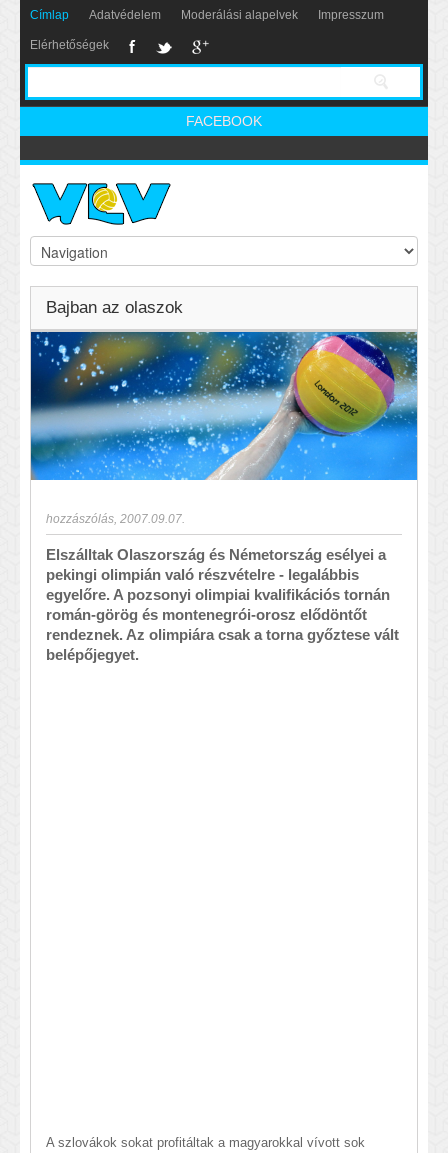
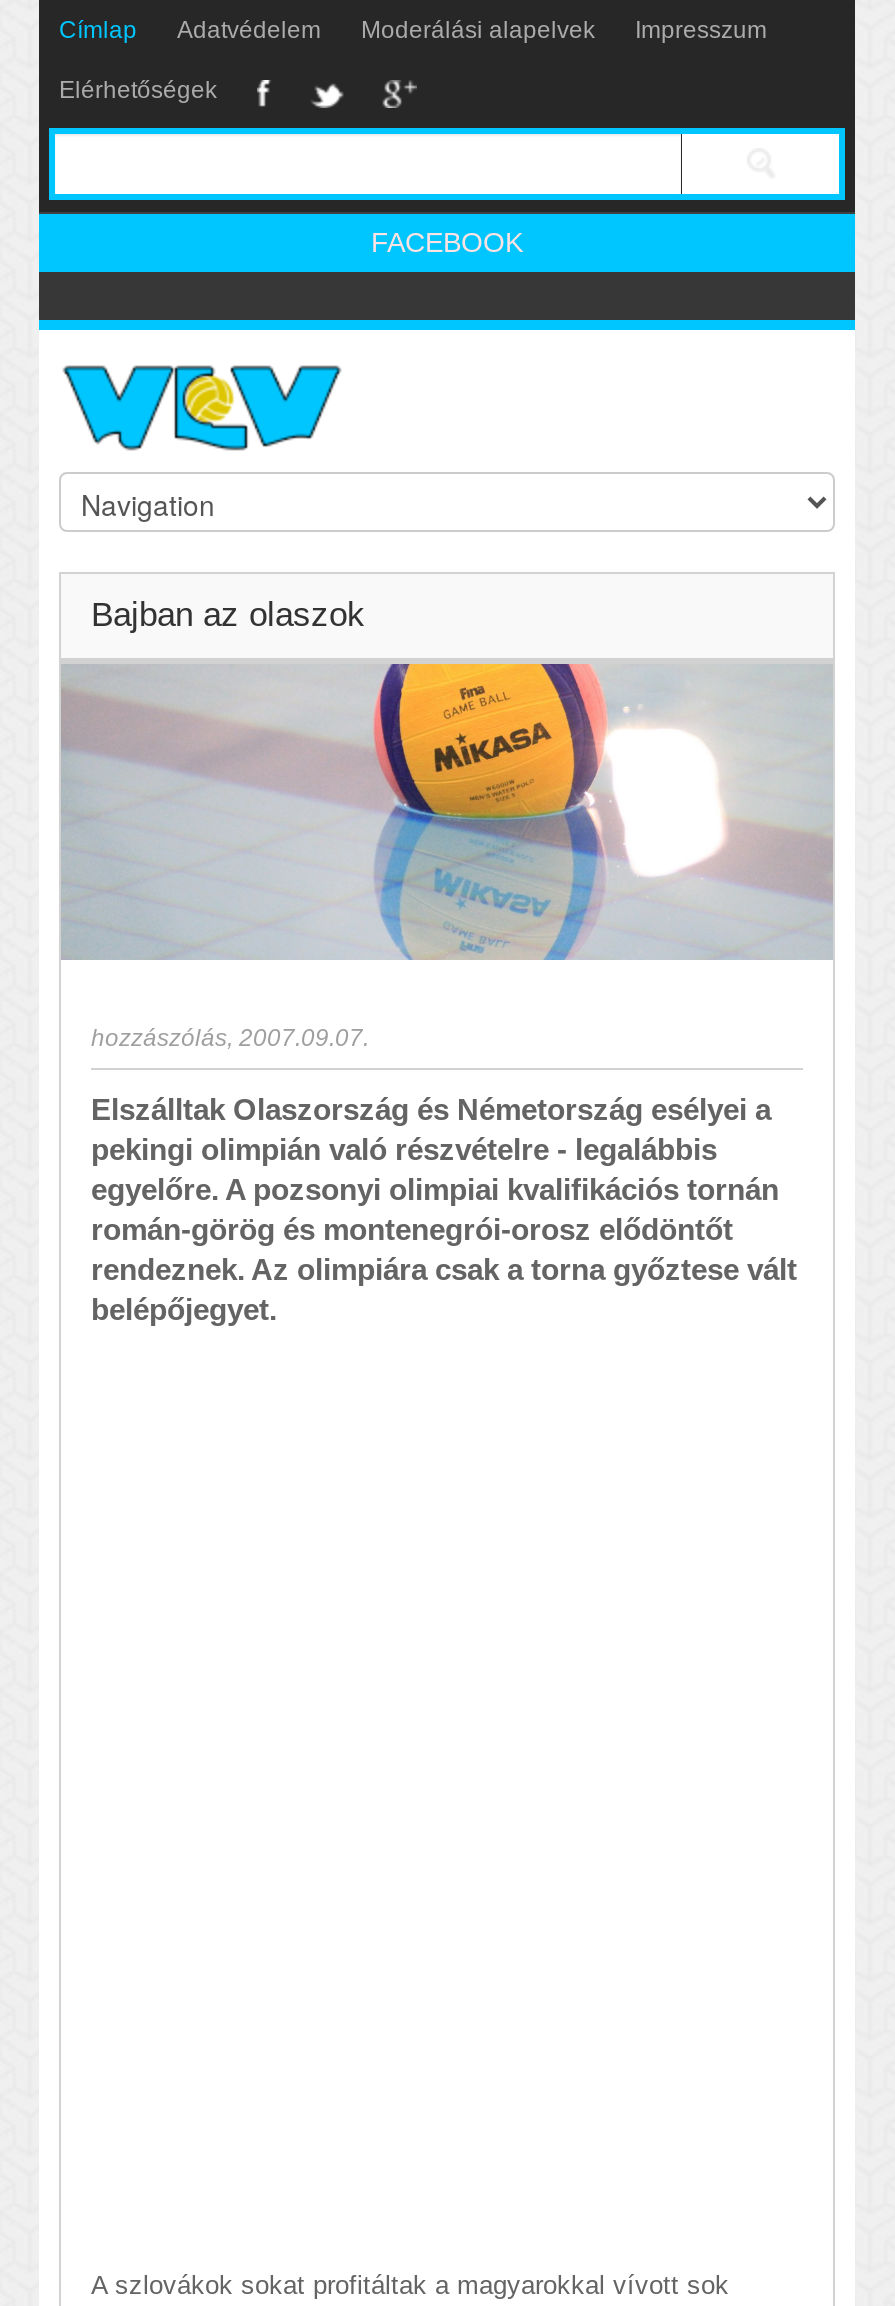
- [image]
+ [image]
